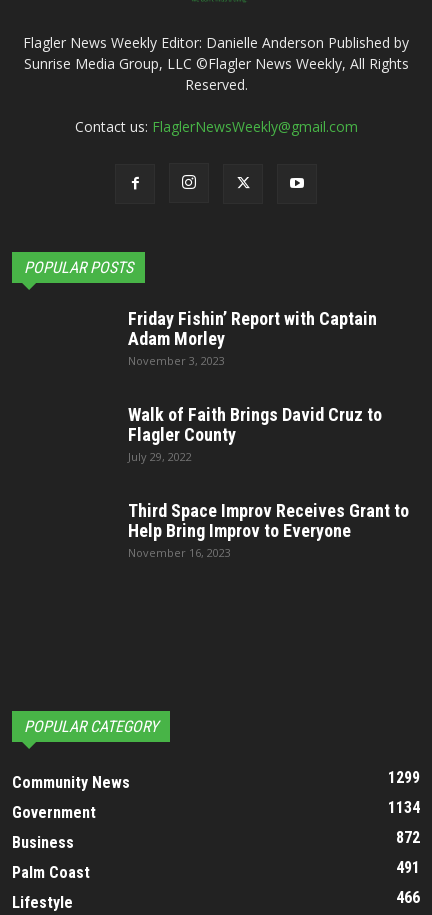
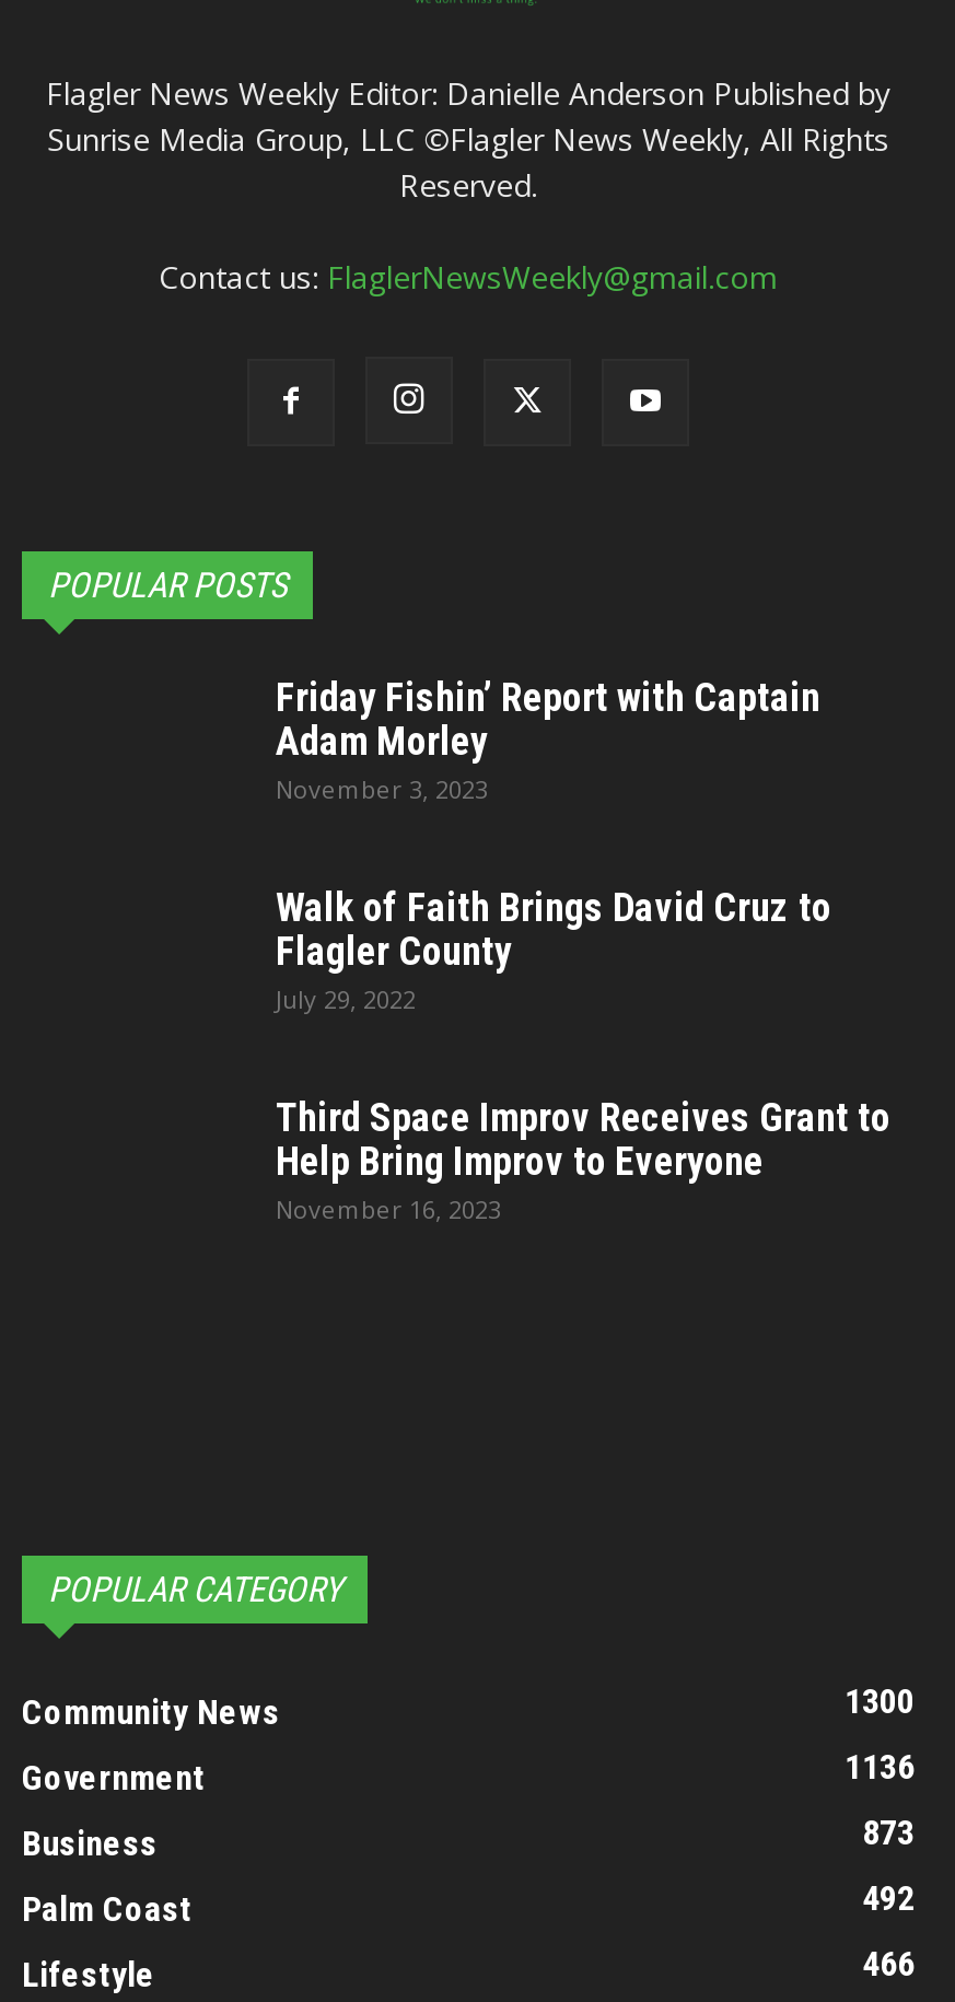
- 1299
+ 1300

- 1134
+ 1136

- 872
+ 873

- 491
+ 492
